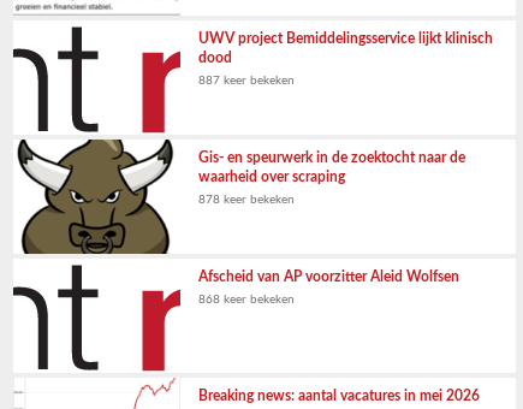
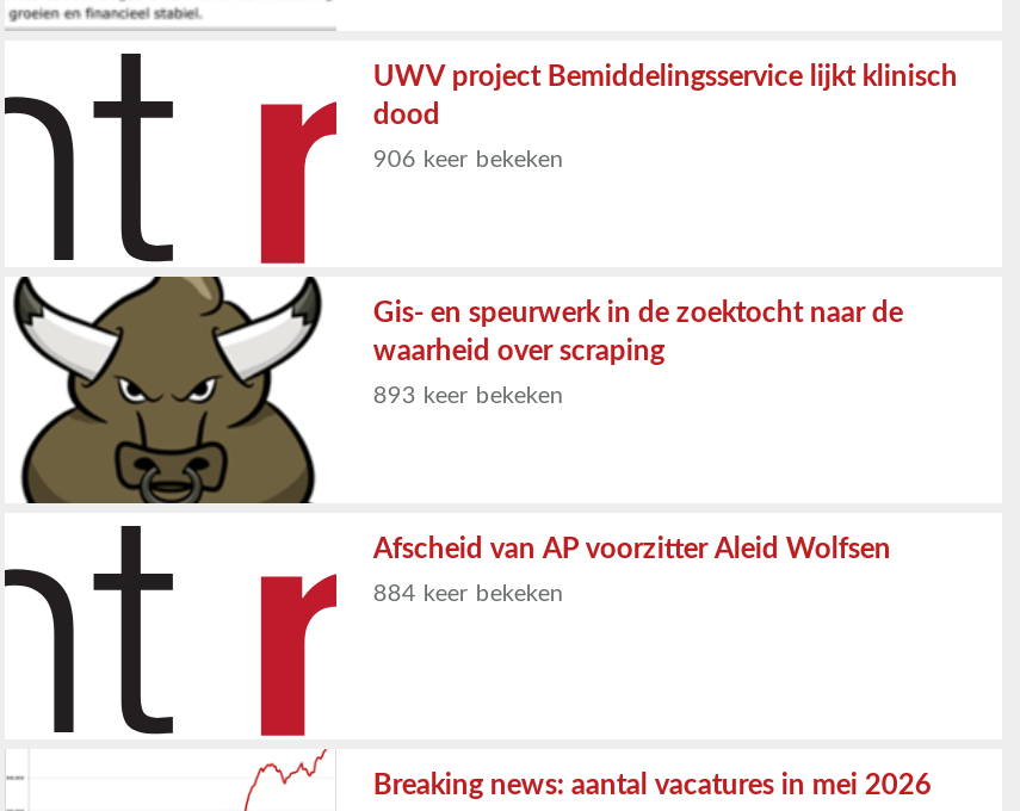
- 887 keer bekeken
+ 906 keer bekeken

- 878 keer bekeken
+ 893 keer bekeken

- 868 keer bekeken
+ 884 keer bekeken
